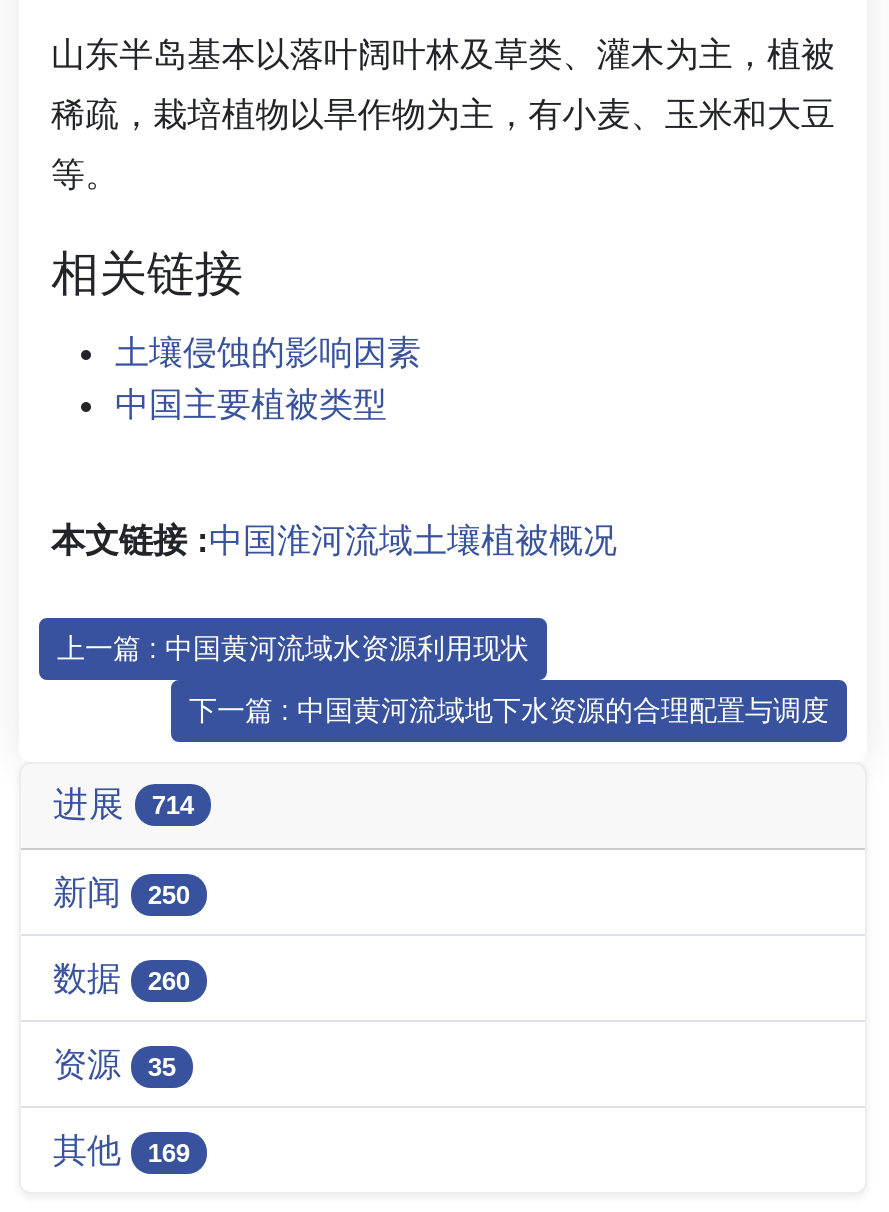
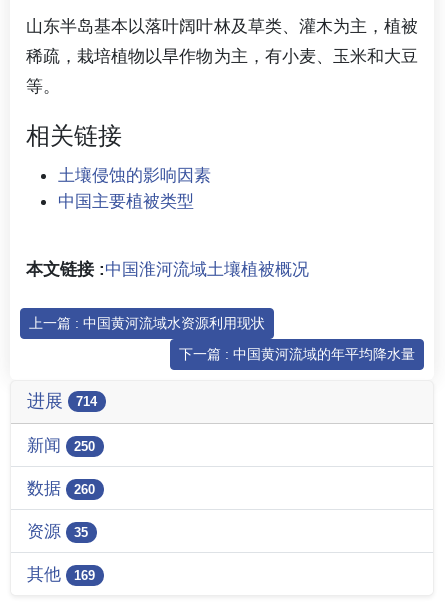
- 下一篇 : 中国黄河流域地下水资源的合理配置与调度
+ 下一篇 : 中国黄河流域的年平均降水量
